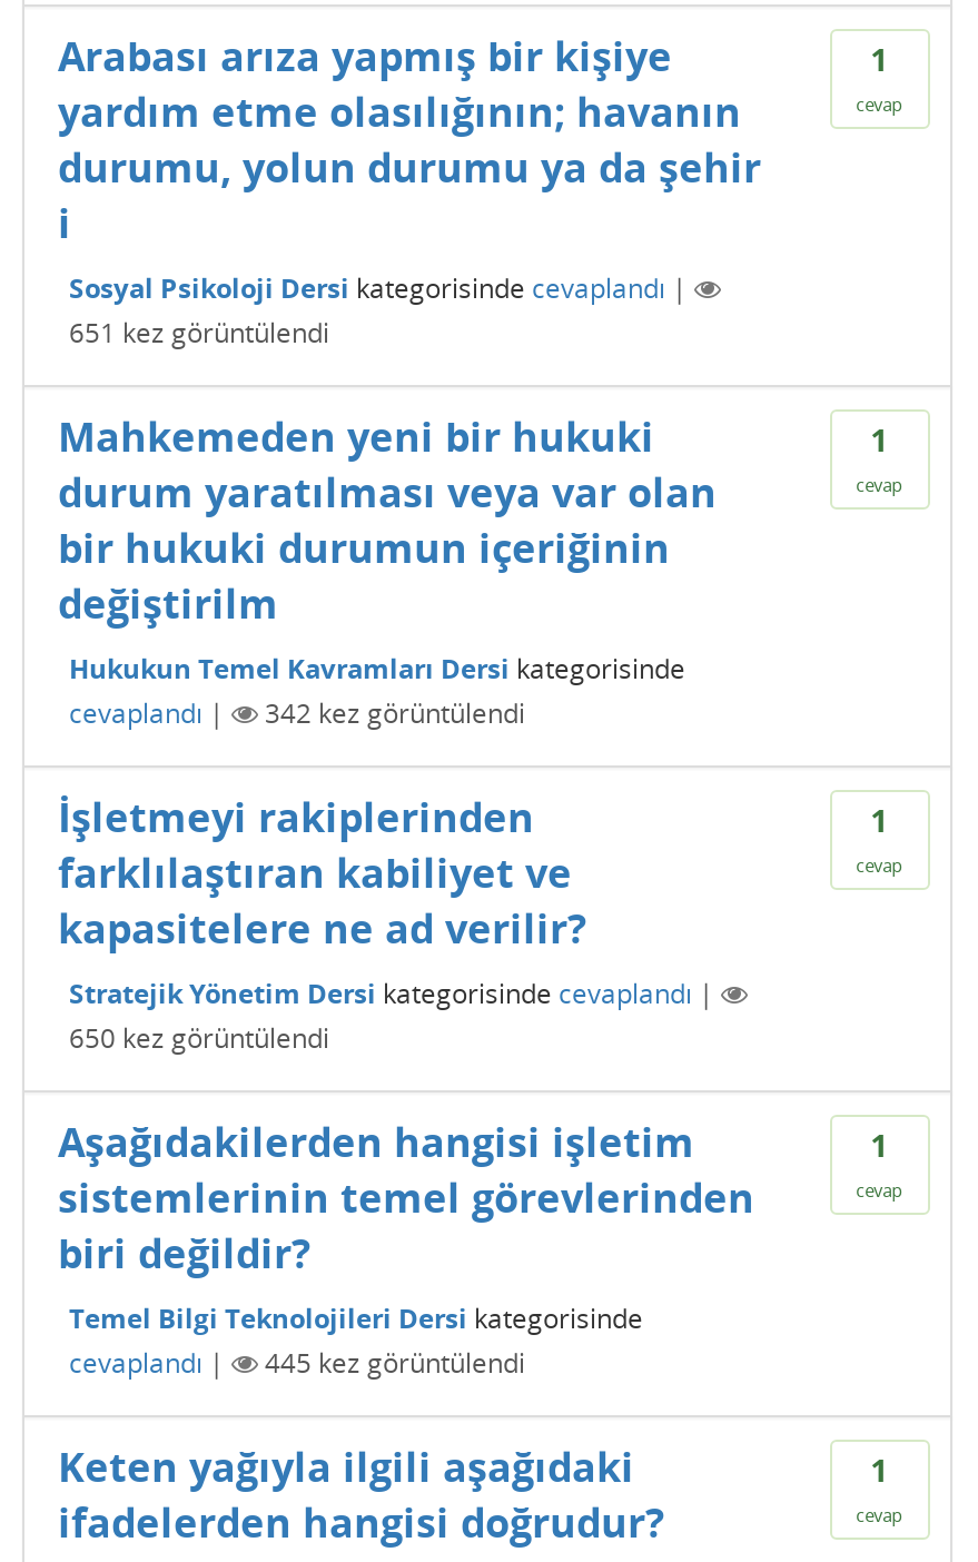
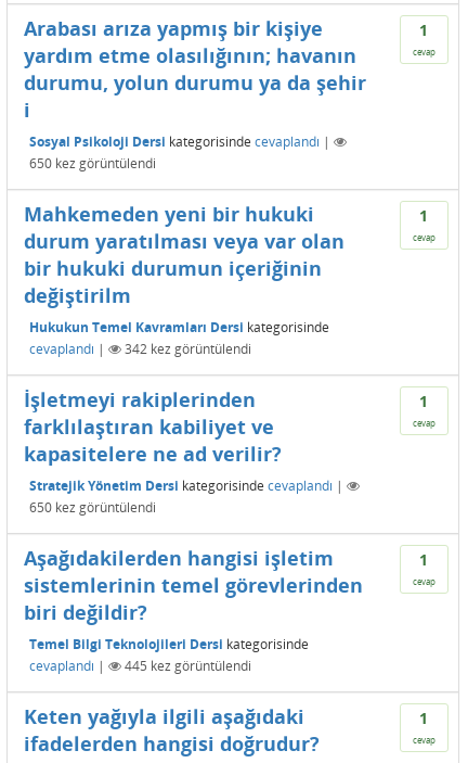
- 651 kez görüntülendi
+ 650 kez görüntülendi
